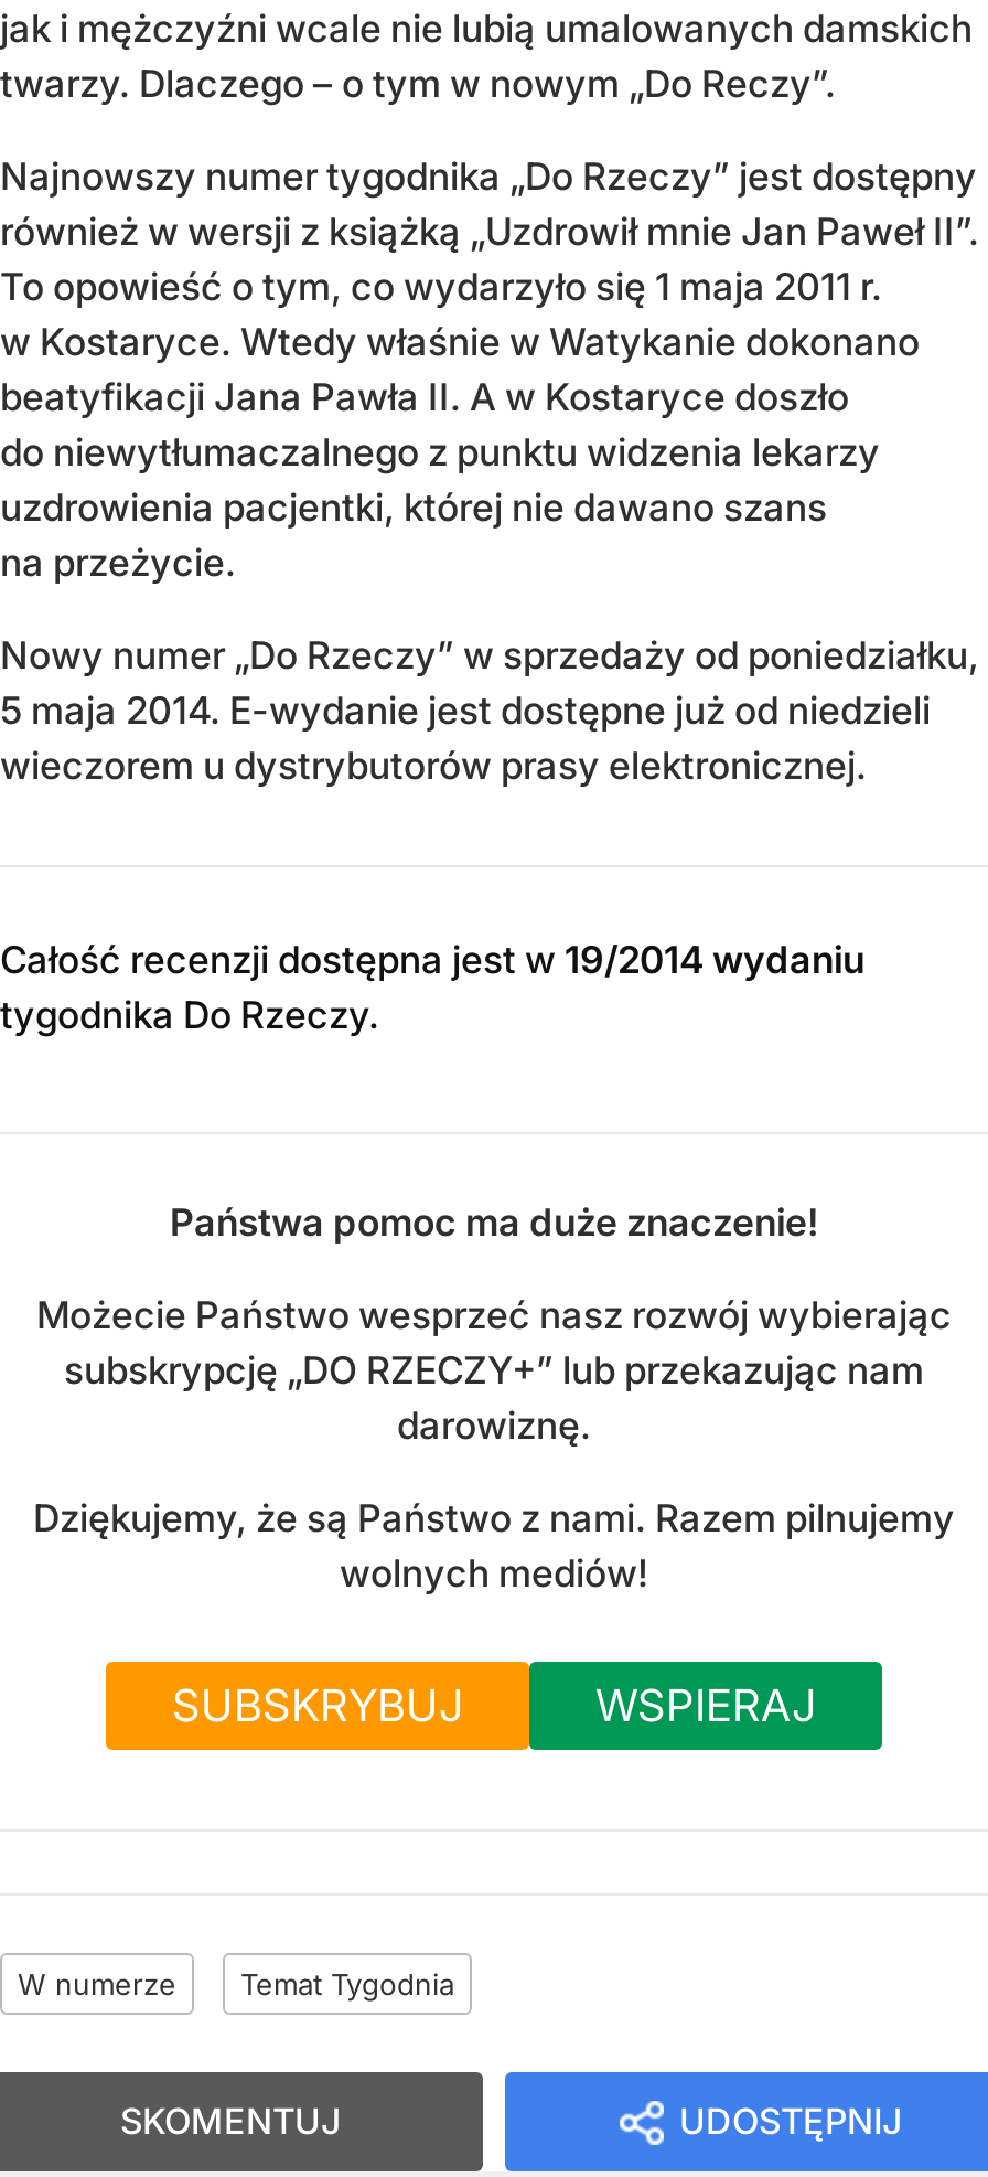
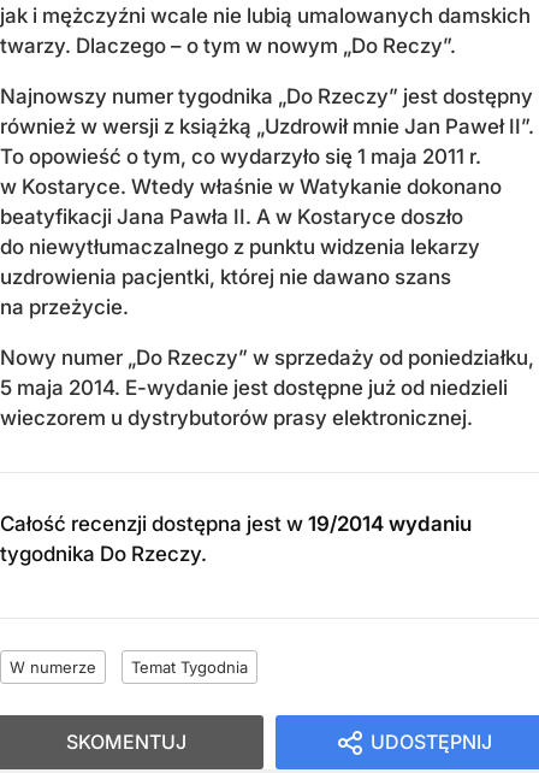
- Państwa pomoc ma duże znaczenie!
- Możecie Państwo wesprzeć nasz rozwój wybierając
- subskrypcję „DO RZECZY+” lub przekazując nam
- darowiznę.
- Dziękujemy, że są Państwo z nami. Razem pilnujemy
- wolnych mediów!
- SUBSKRYBUJ
- WSPIERAJ
